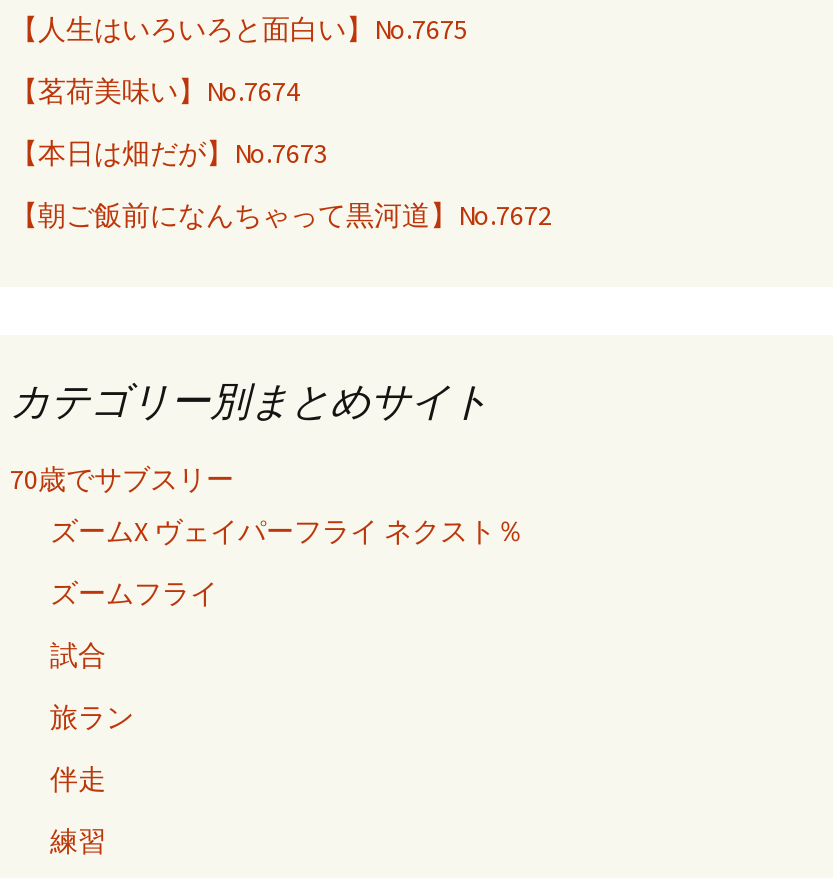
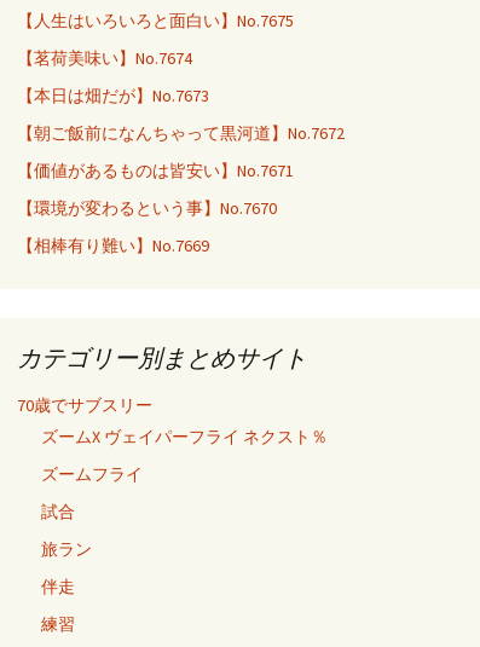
+ 【価値があるものは皆安い】No.7671
+ 【環境が変わるという事】No.7670
+ 【相棒有り難い】No.7669
